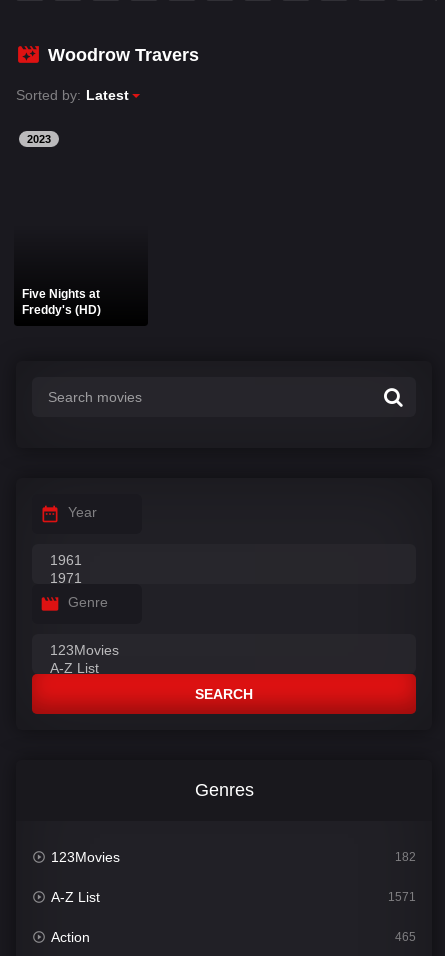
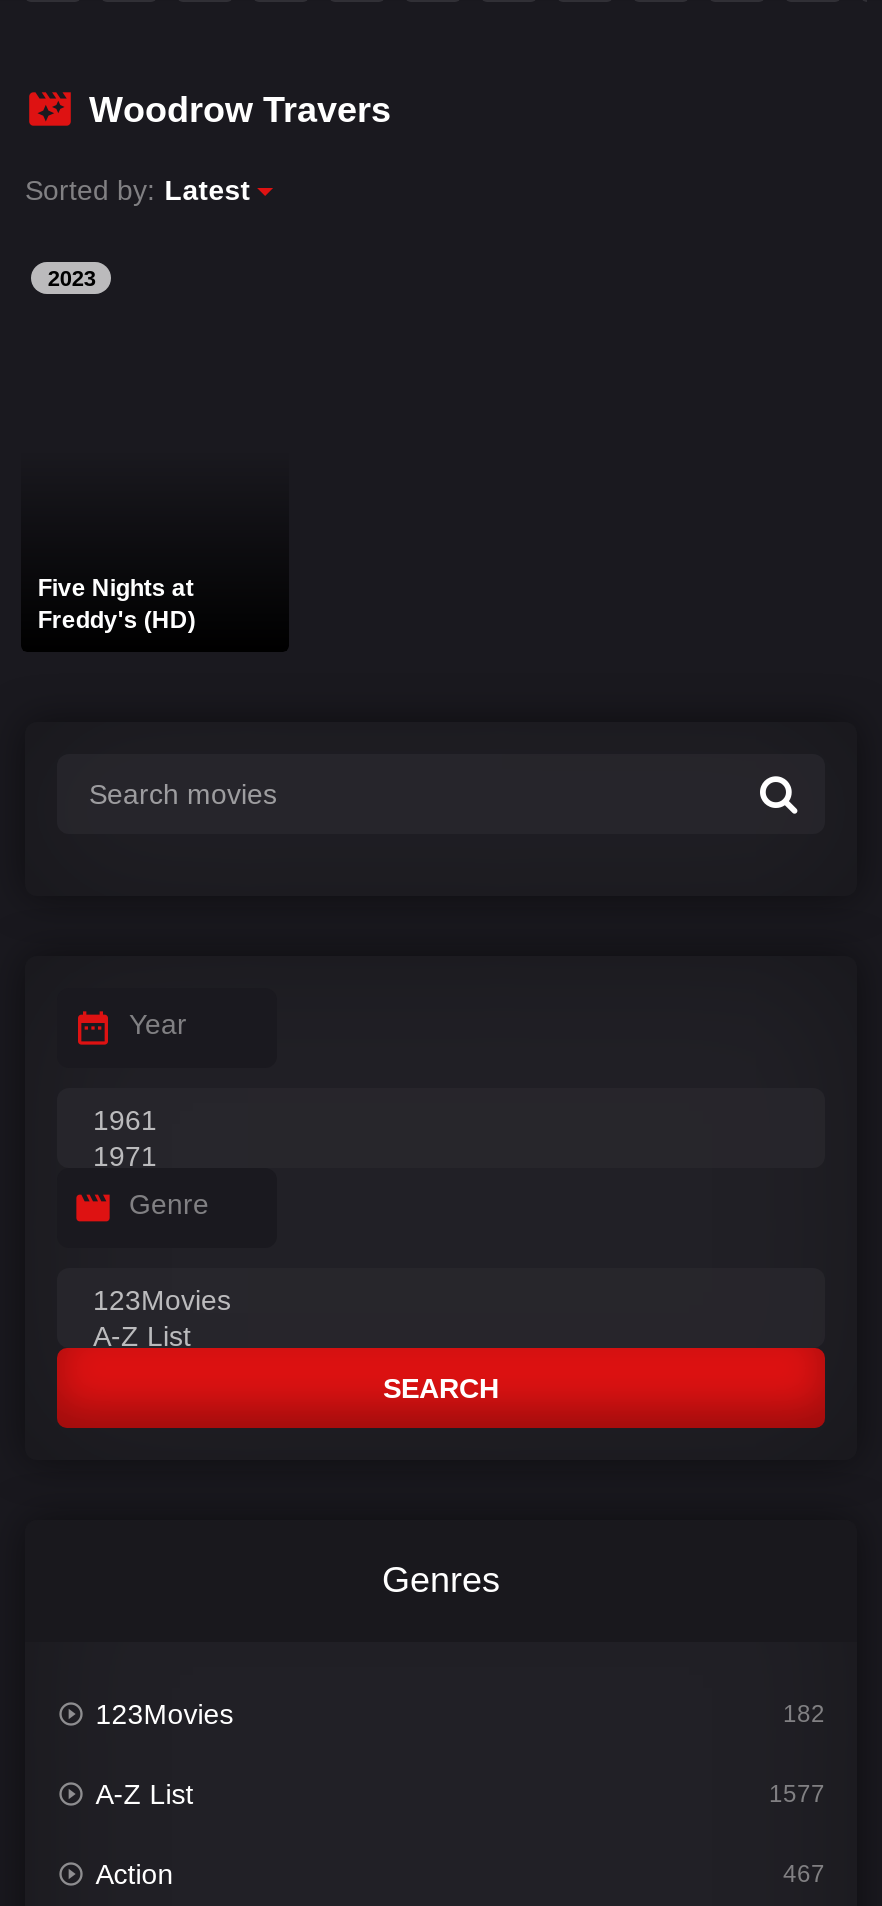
- 1571
+ 1577

- 465
+ 467
